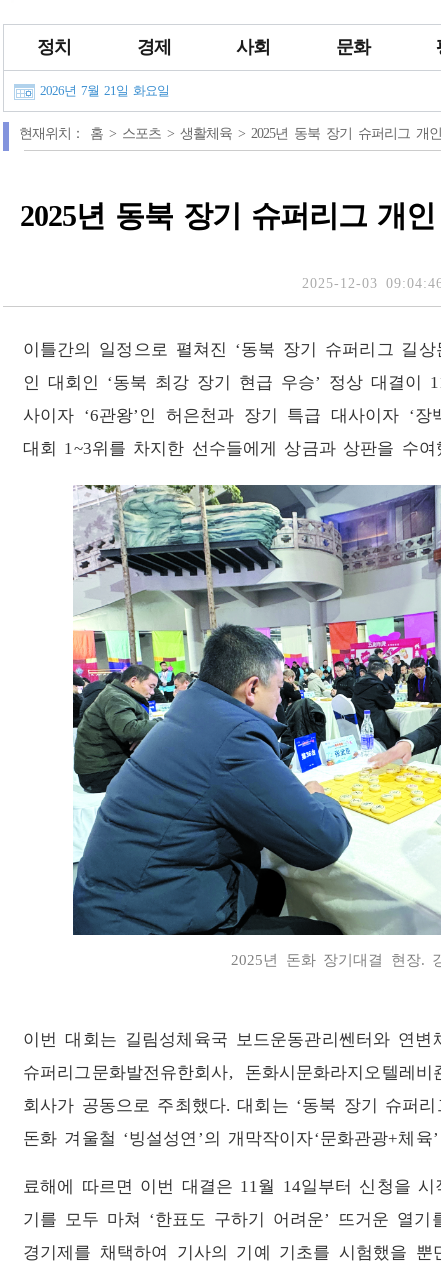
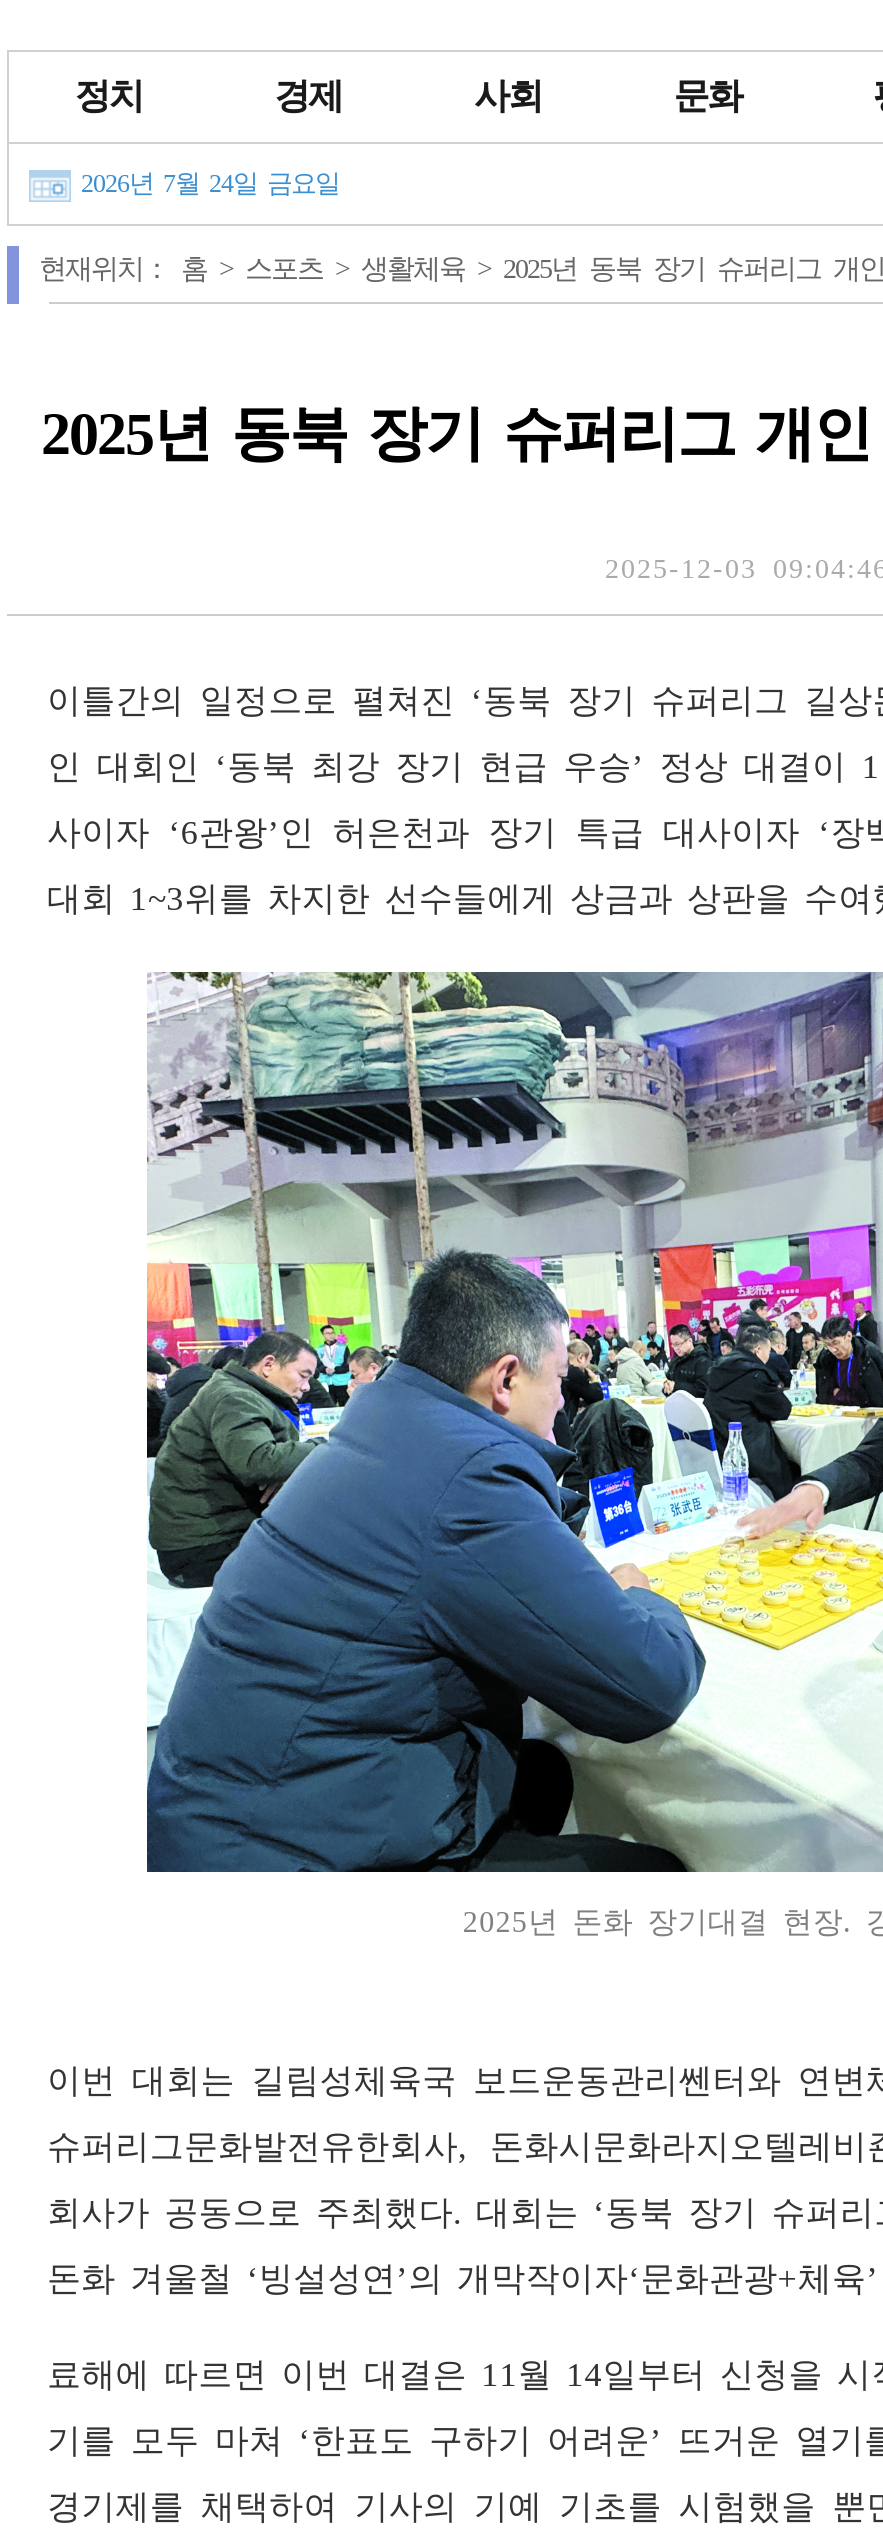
- 2026년 7월 21일 화요일
+ 2026년 7월 24일 금요일
